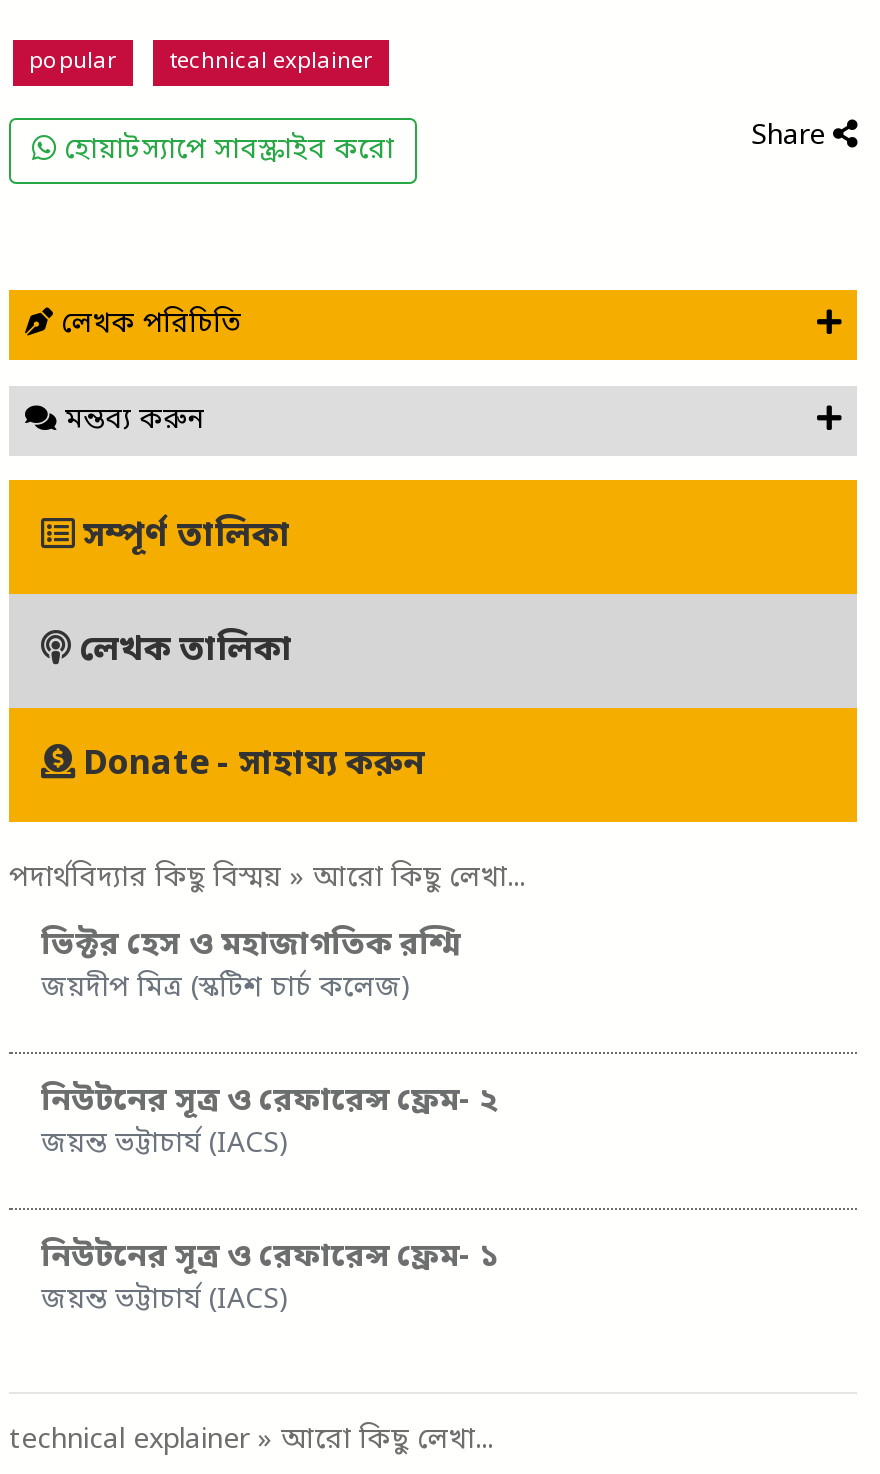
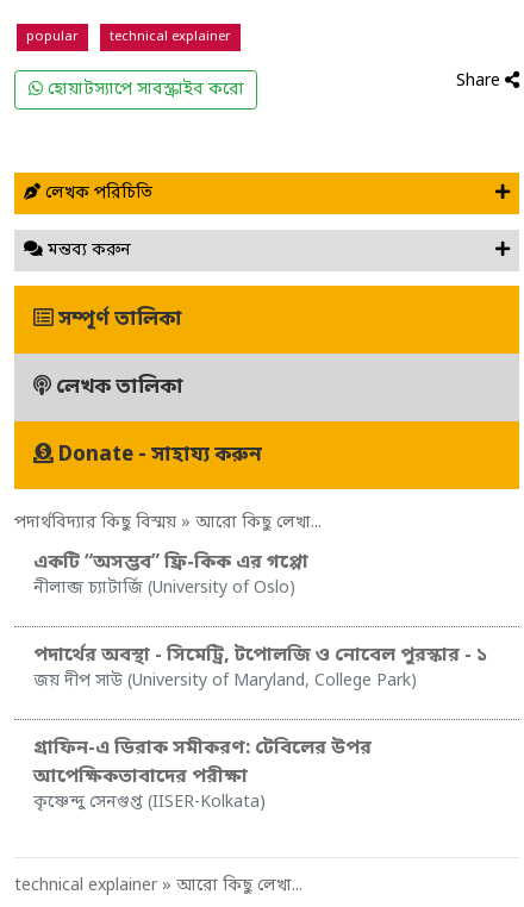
- ভিক্টর হেস ও মহাজাগতিক রশ্মি
- জয়দীপ মিত্র (স্কটিশ চার্চ কলেজ)
+ একটি “অসম্ভব” ফ্রি-কিক এর গপ্পো
+ নীলাব্জ চ্যাটার্জি (University of Oslo)

- নিউটনের সূত্র ও রেফারেন্স ফ্রেম- ২
- জয়ন্ত ভট্টাচার্য (IACS)
+ পদার্থের অবস্থা - সিমেট্রি, টপোলজি ও নোবেল পুরস্কার - ১
+ জয় দীপ সাউ (University of Maryland, College Park)

- নিউটনের সূত্র ও রেফারেন্স ফ্রেম- ১
- জয়ন্ত ভট্টাচার্য (IACS)
+ গ্রাফিন-এ ডিরাক সমীকরণ: টেবিলের উপর
+ আপেক্ষিকতাবাদের পরীক্ষা
+ কৃষ্ণেন্দু সেনগুপ্ত (IISER-Kolkata)
